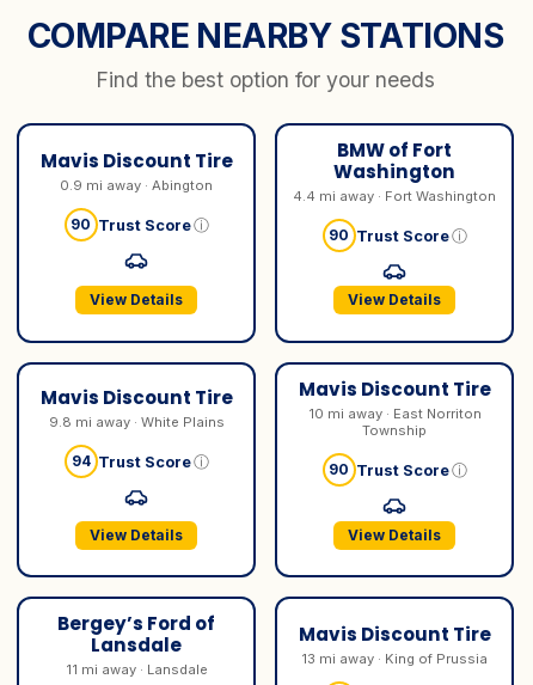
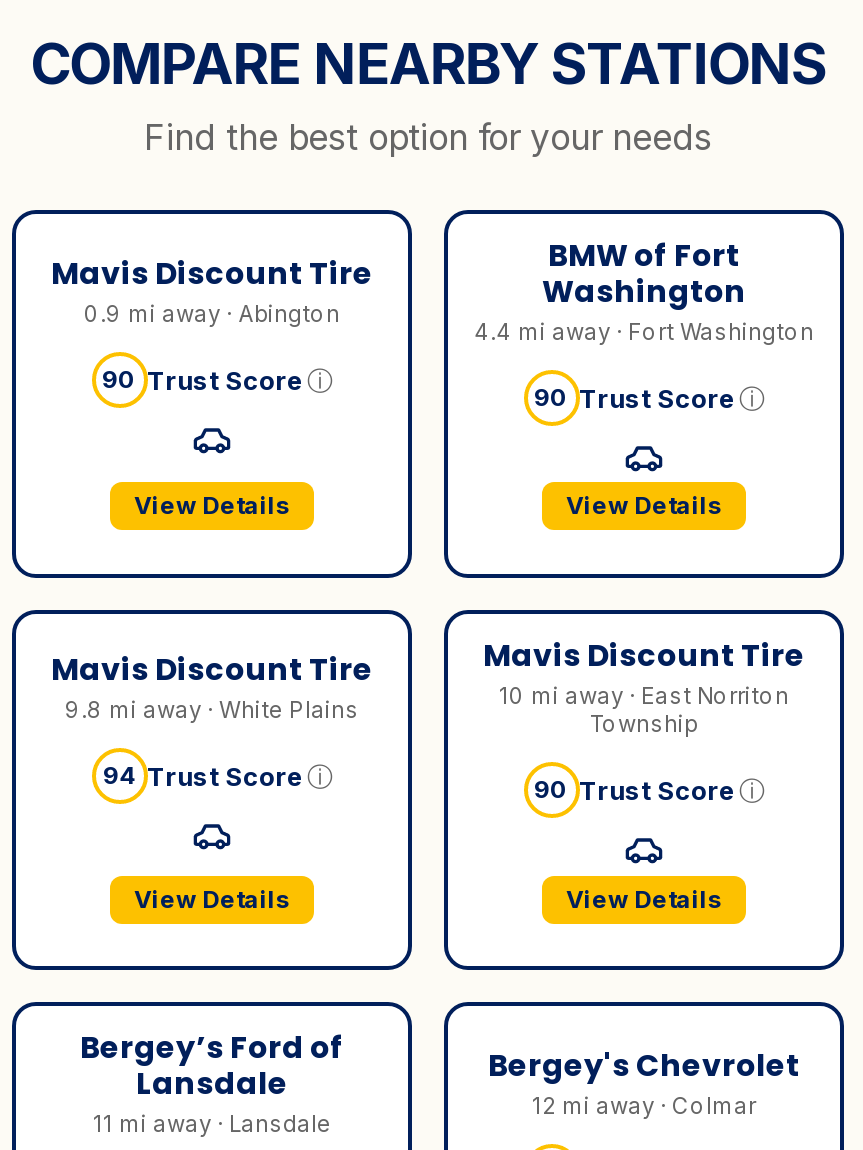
- Mavis Discount Tire
- 13 mi away · King of Prussia
+ Bergey's Chevrolet
+ 12 mi away · Colmar
